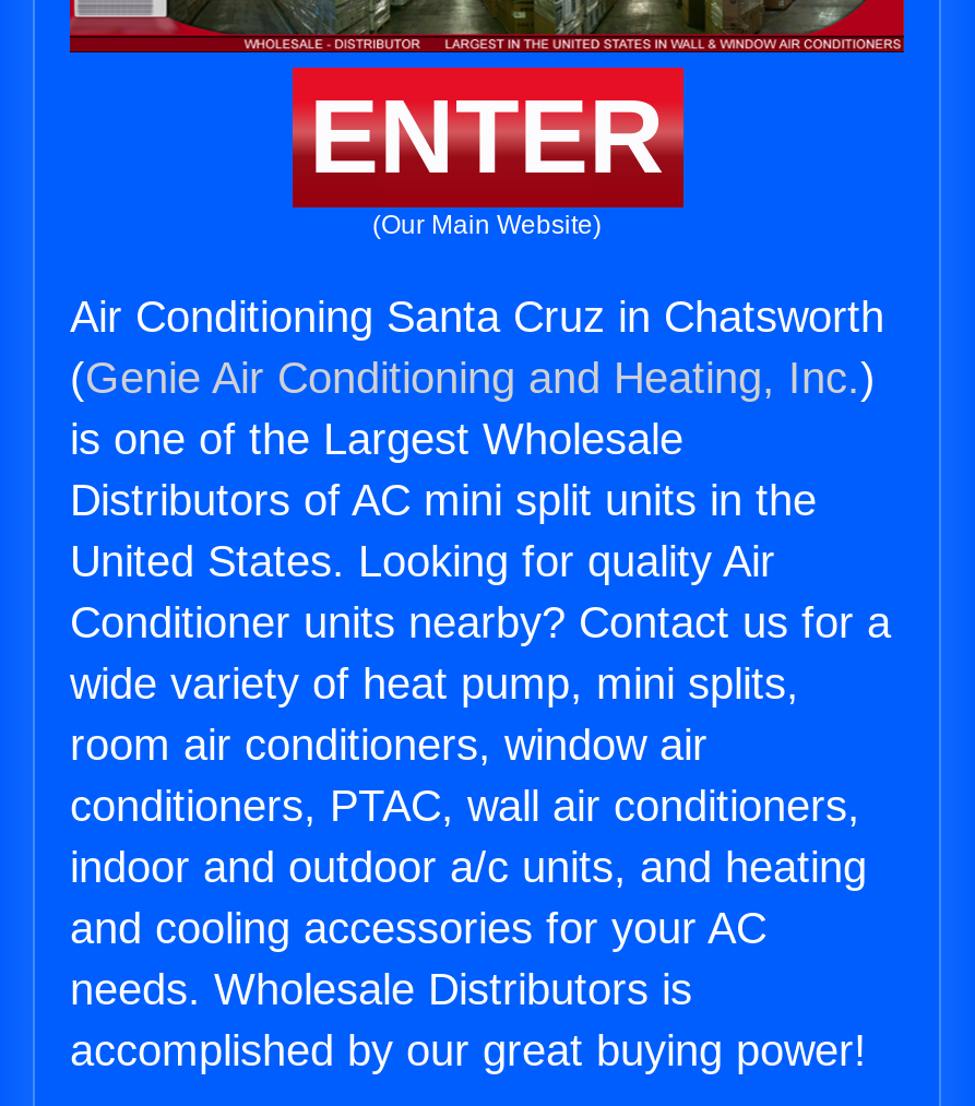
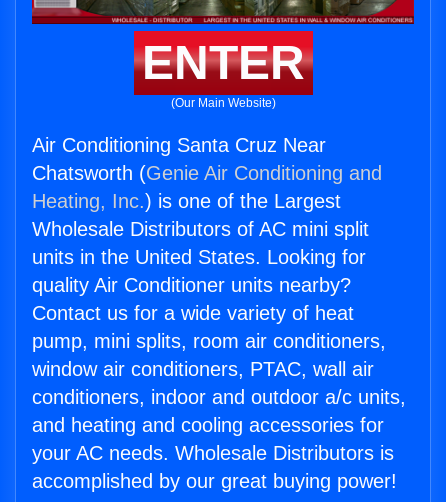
- Air Conditioning Santa Cruz in Chatsworth
- (Genie Air Conditioning and Heating, Inc.)
- is one of the Largest Wholesale
- Distributors of AC mini split units in the
- United States. Looking for quality Air
- Conditioner units nearby? Contact us for a
- wide variety of heat pump, mini splits,
- room air conditioners, window air
- conditioners, PTAC, wall air conditioners,
- indoor and outdoor a/c units, and heating
- and cooling accessories for your AC
- needs. Wholesale Distributors is
+ Air Conditioning Santa Cruz Near
+ Chatsworth (Genie Air Conditioning and
+ Heating, Inc.) is one of the Largest
+ Wholesale Distributors of AC mini split
+ units in the United States. Looking for
+ quality Air Conditioner units nearby?
+ Contact us for a wide variety of heat
+ pump, mini splits, room air conditioners,
+ window air conditioners, PTAC, wall air
+ conditioners, indoor and outdoor a/c units,
+ and heating and cooling accessories for
+ your AC needs. Wholesale Distributors is
